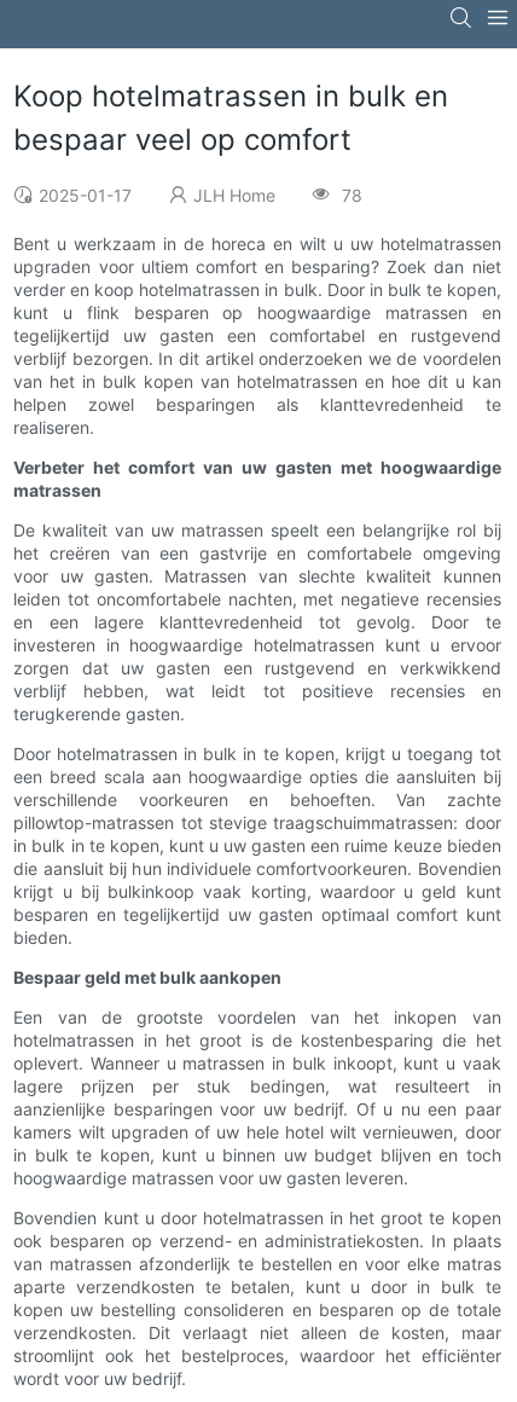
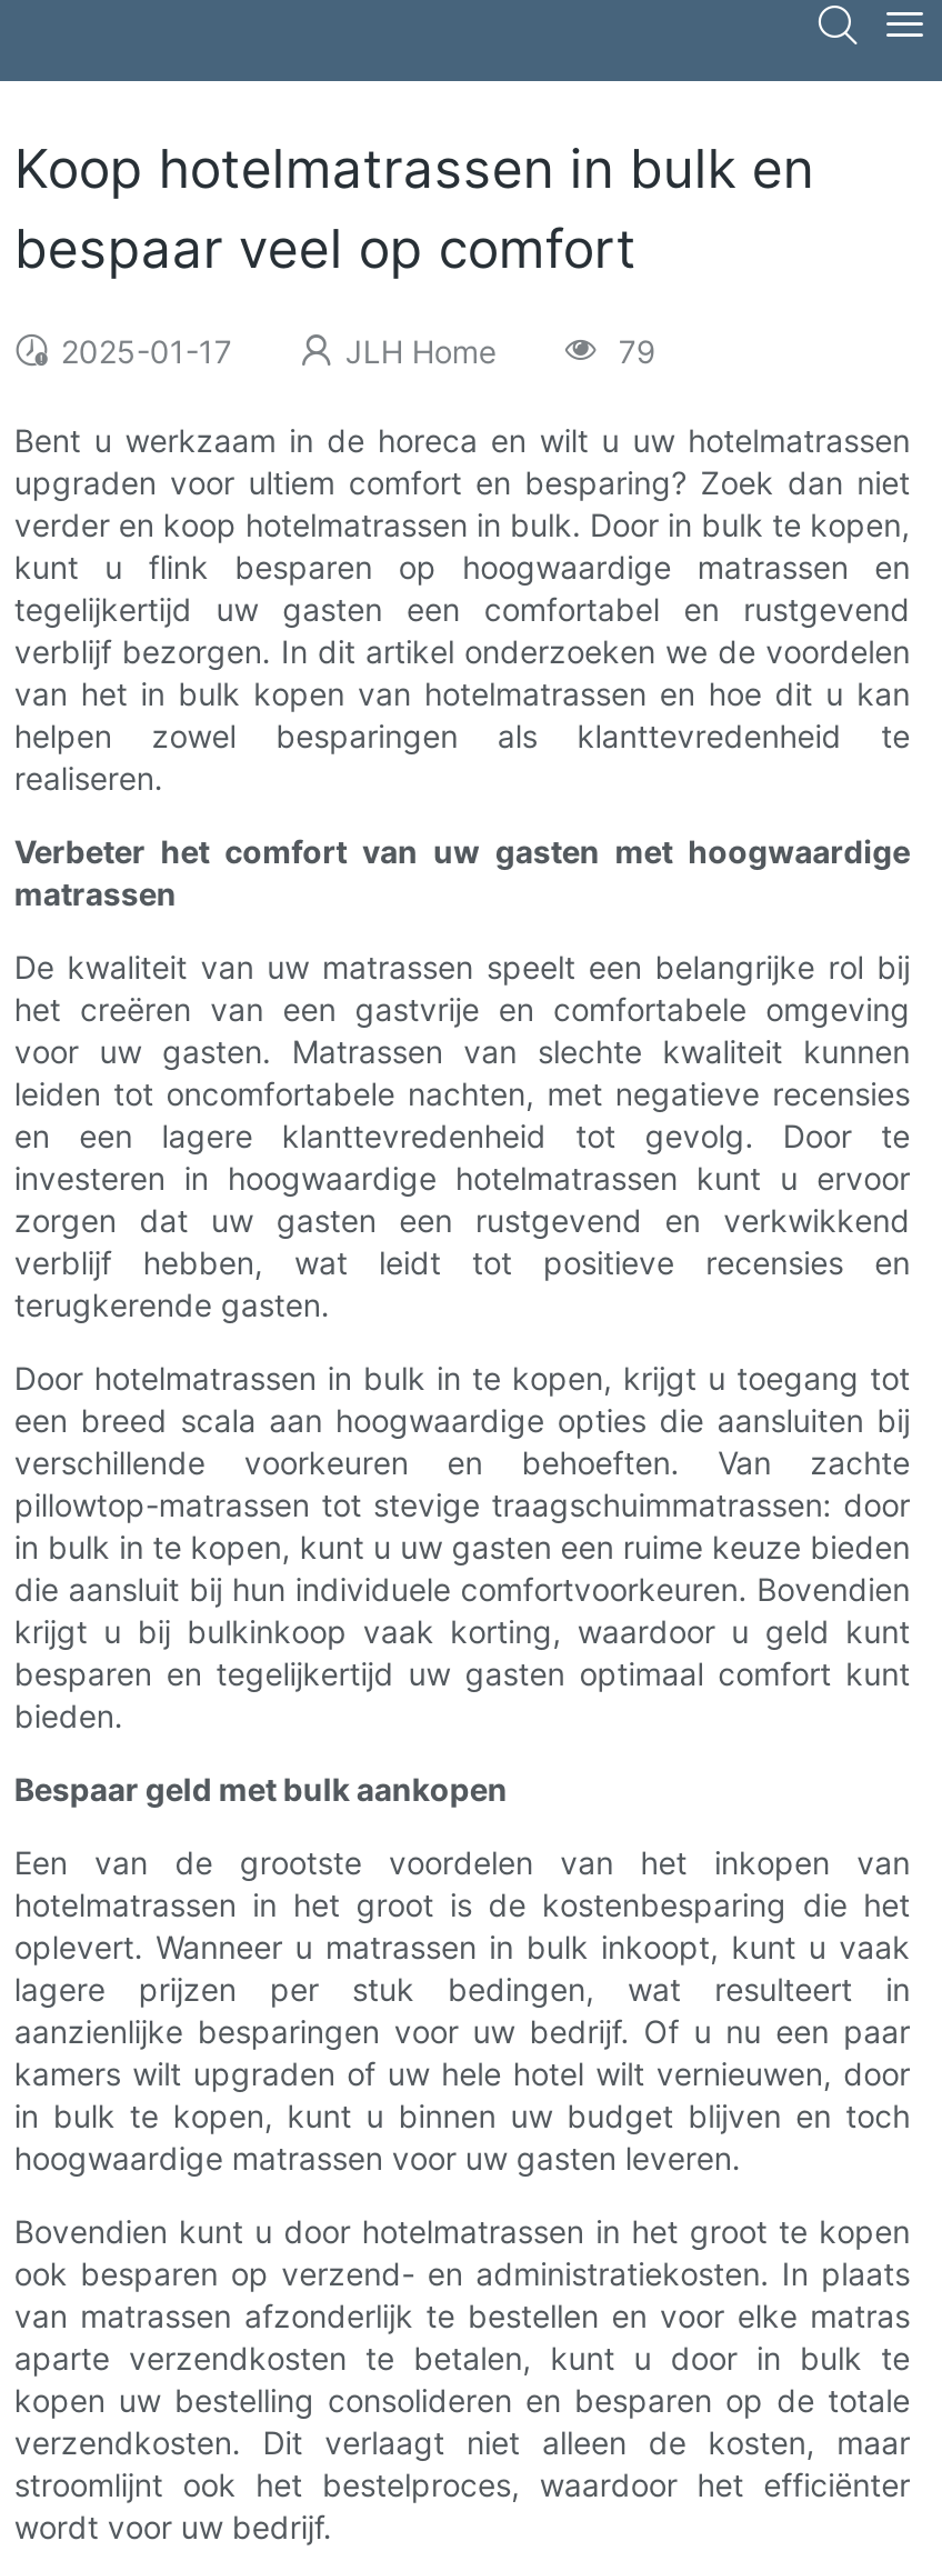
- 78
+ 79
